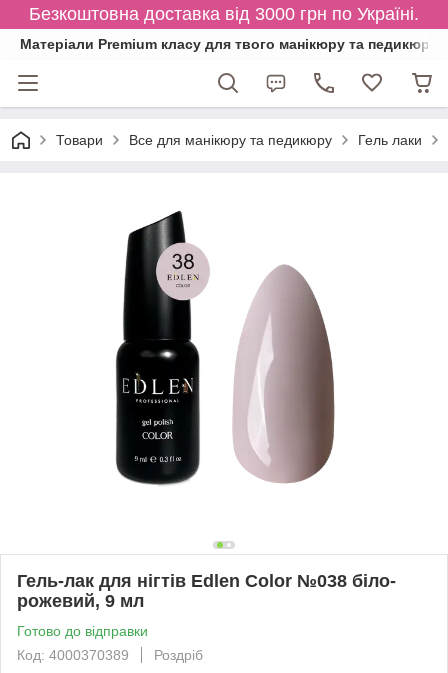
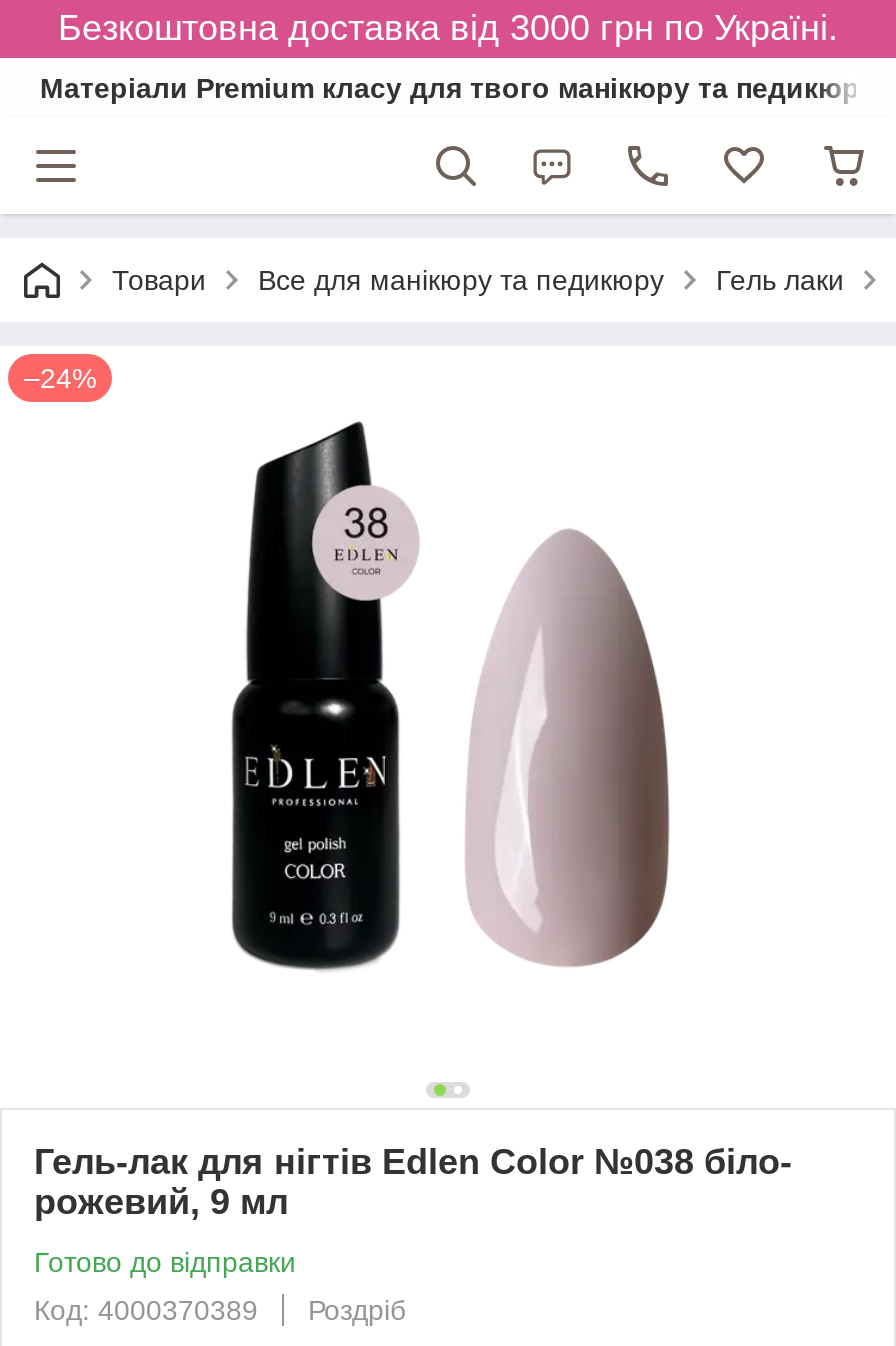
+ –24%
